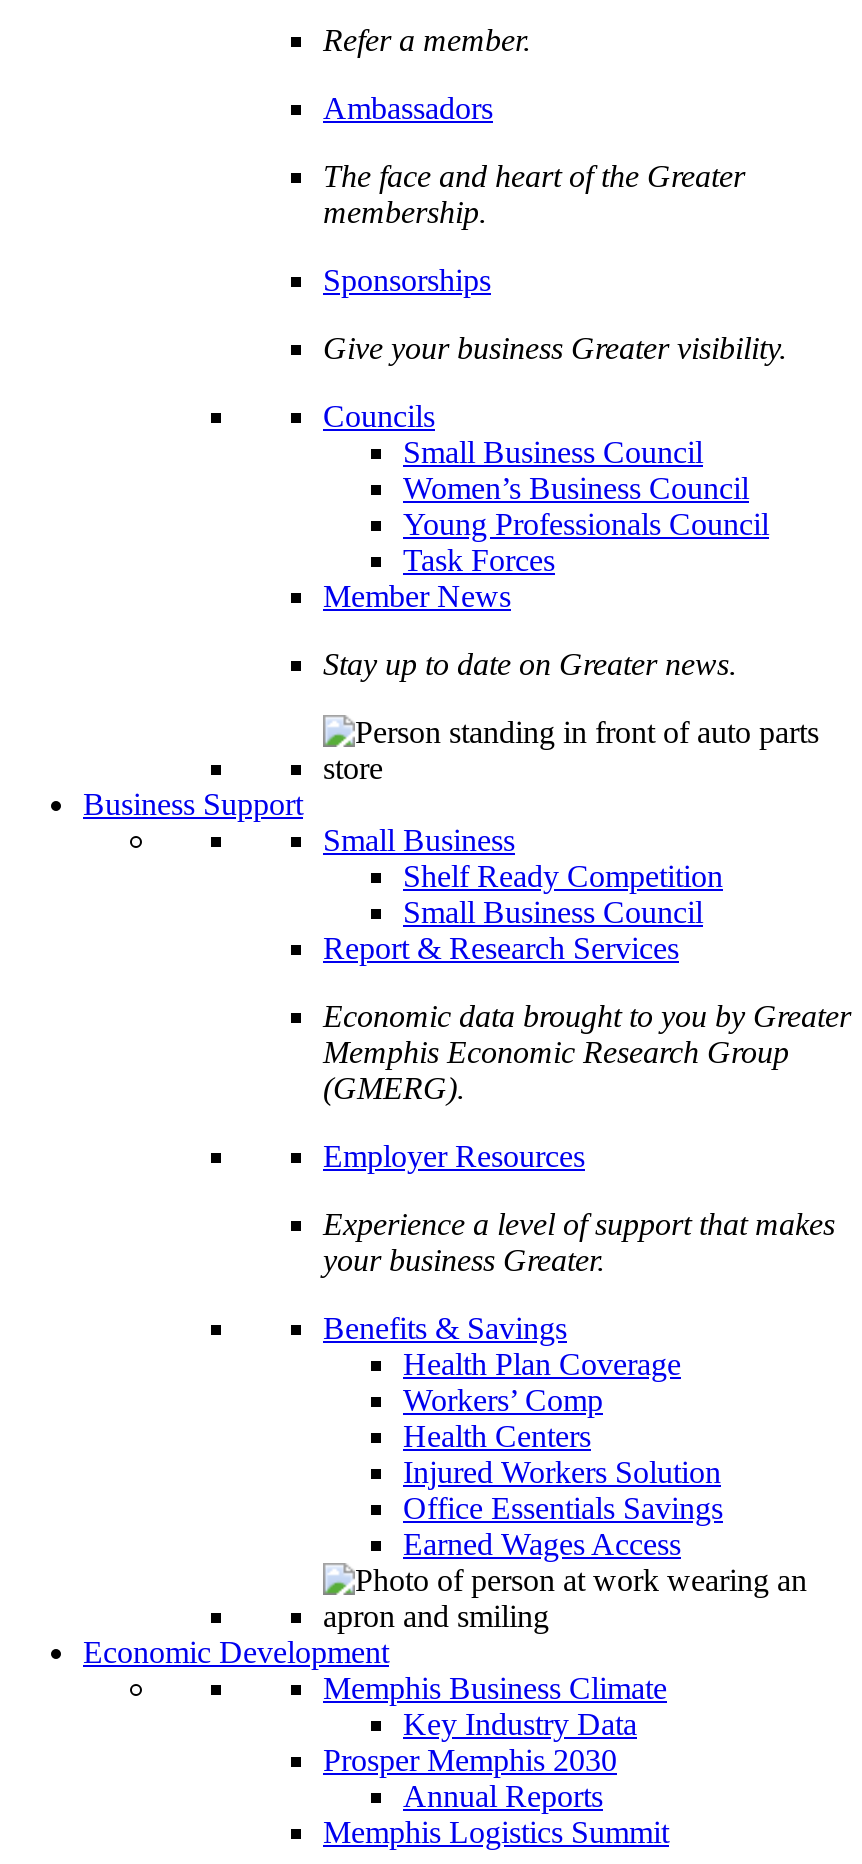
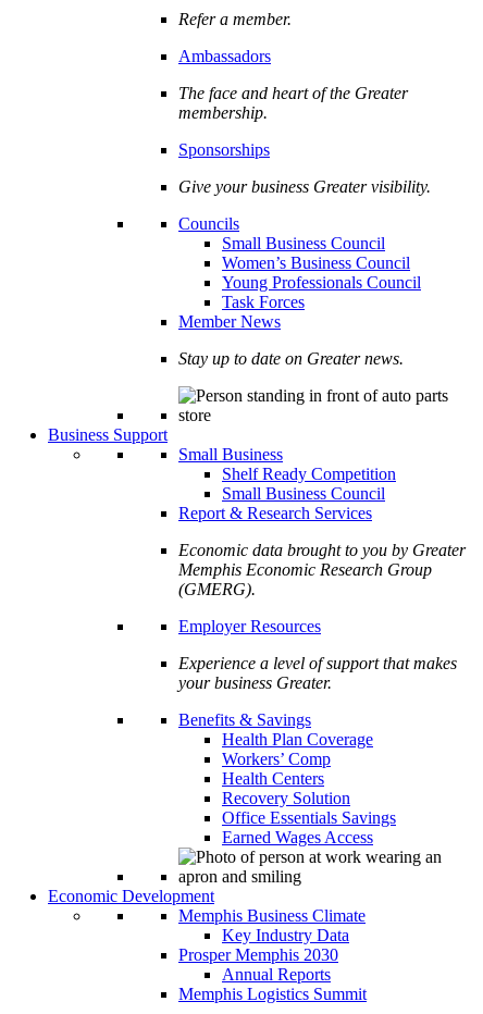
- Injured Workers Solution
+ Recovery Solution
